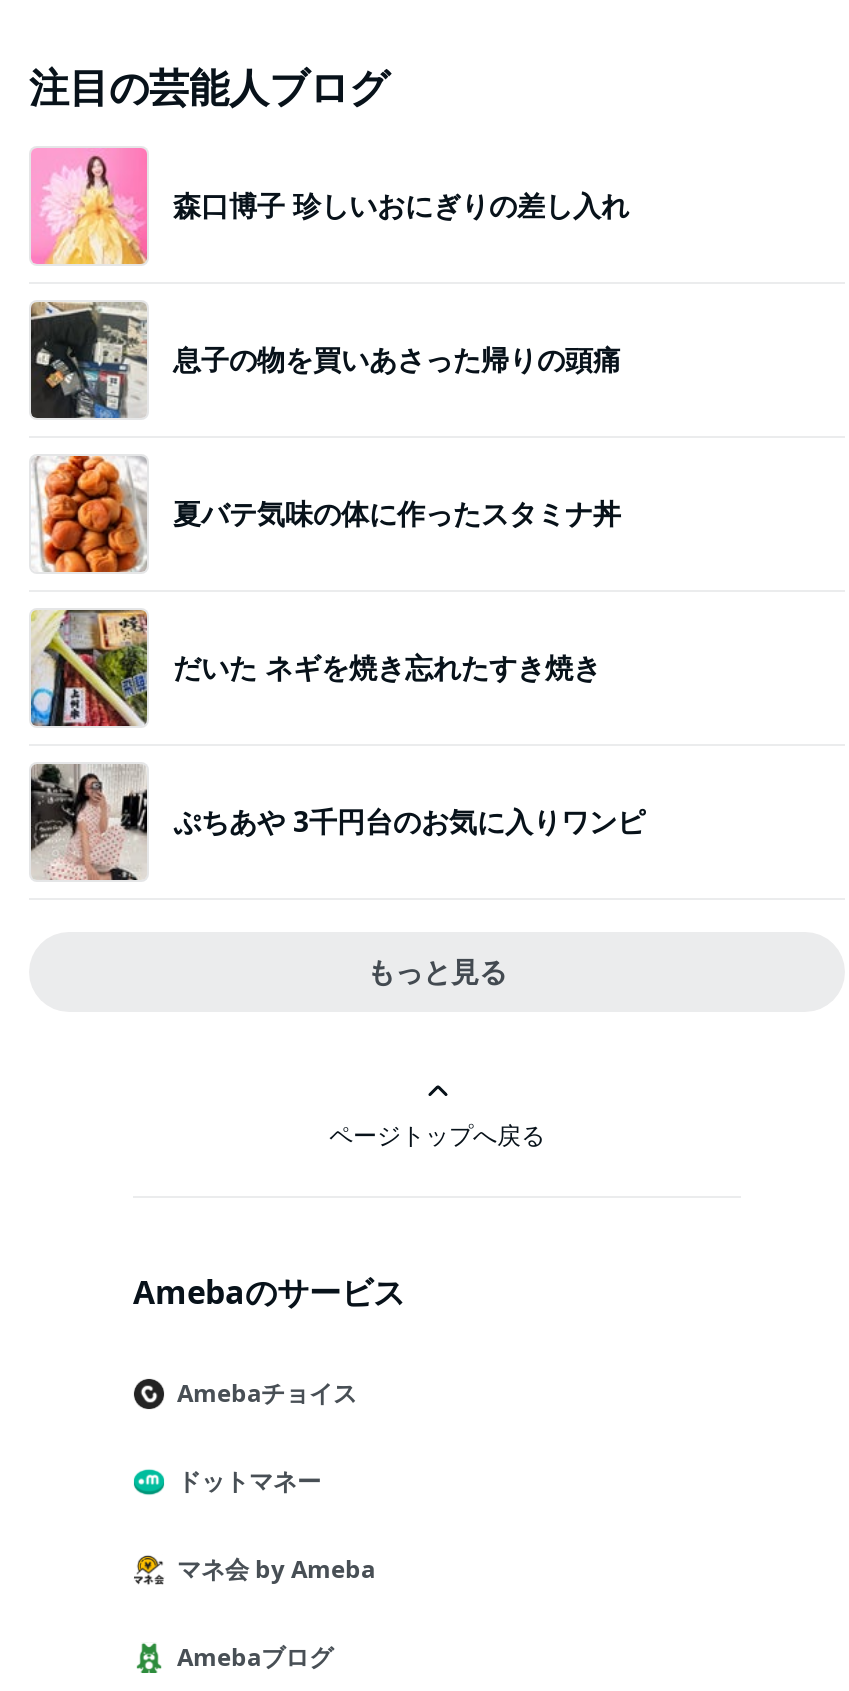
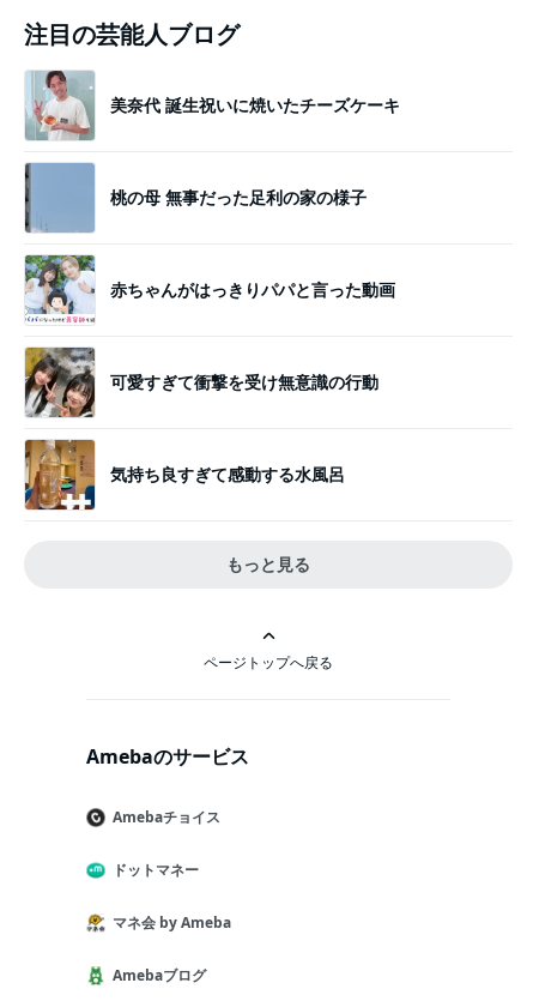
- [image]
- 森口博子 珍しいおにぎりの差し入れ
+ [image]
+ 美奈代 誕生祝いに焼いたチーズケーキ

- [image]
- 息子の物を買いあさった帰りの頭痛
+ [image]
+ 桃の母 無事だった足利の家の様子

- [image]
- 夏バテ気味の体に作ったスタミナ丼
+ [image]
+ 赤ちゃんがはっきりパパと言った動画

- [image]
- だいた ネギを焼き忘れたすき焼き
+ [image]
+ 可愛すぎて衝撃を受け無意識の行動

- [image]
- ぷちあや 3千円台のお気に入りワンピ
+ [image]
+ 気持ち良すぎて感動する水風呂
